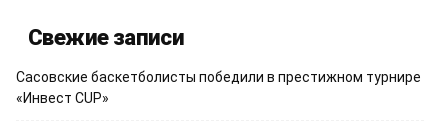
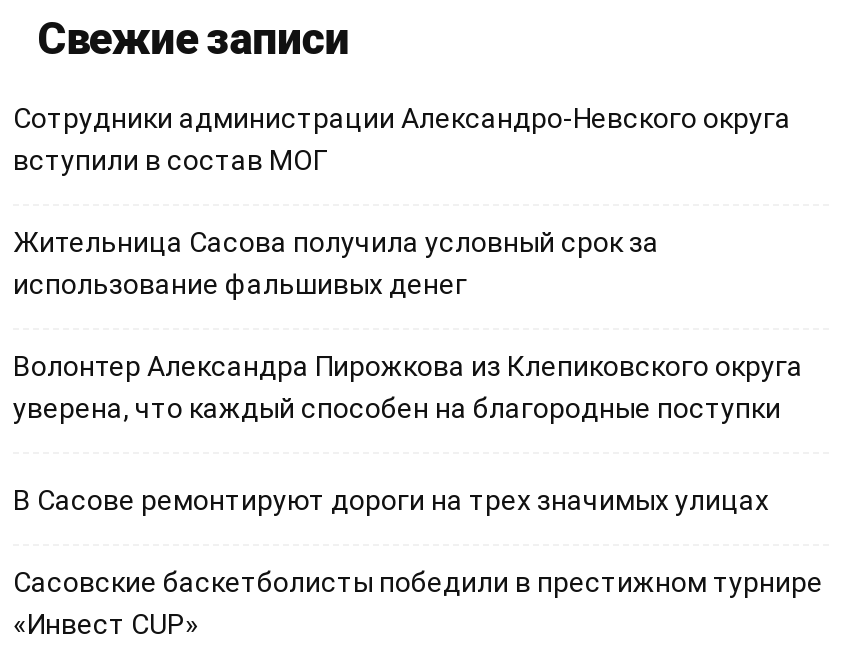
+ Сотрудники администрации Александро-Невского округа
+ вступили в состав МОГ
+ Жительница Сасова получила условный срок за
+ использование фальшивых денег
+ Волонтер Александра Пирожкова из Клепиковского округа
+ уверена, что каждый способен на благородные поступки
+ В Сасове ремонтируют дороги на трех значимых улицах
